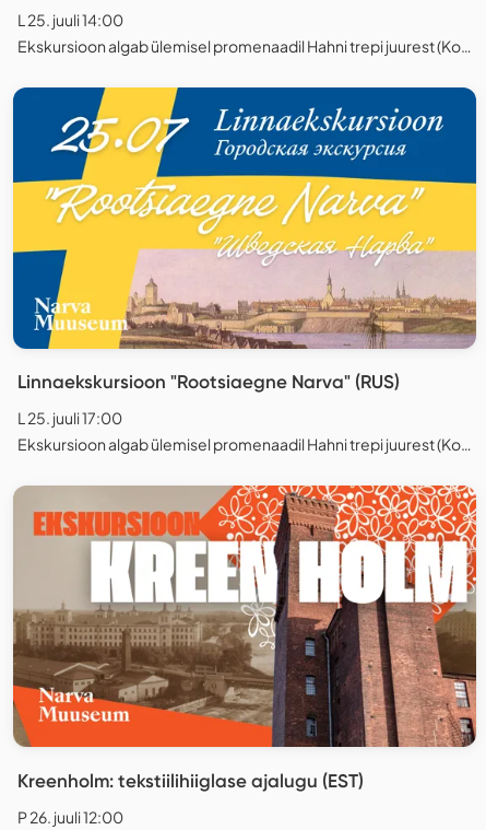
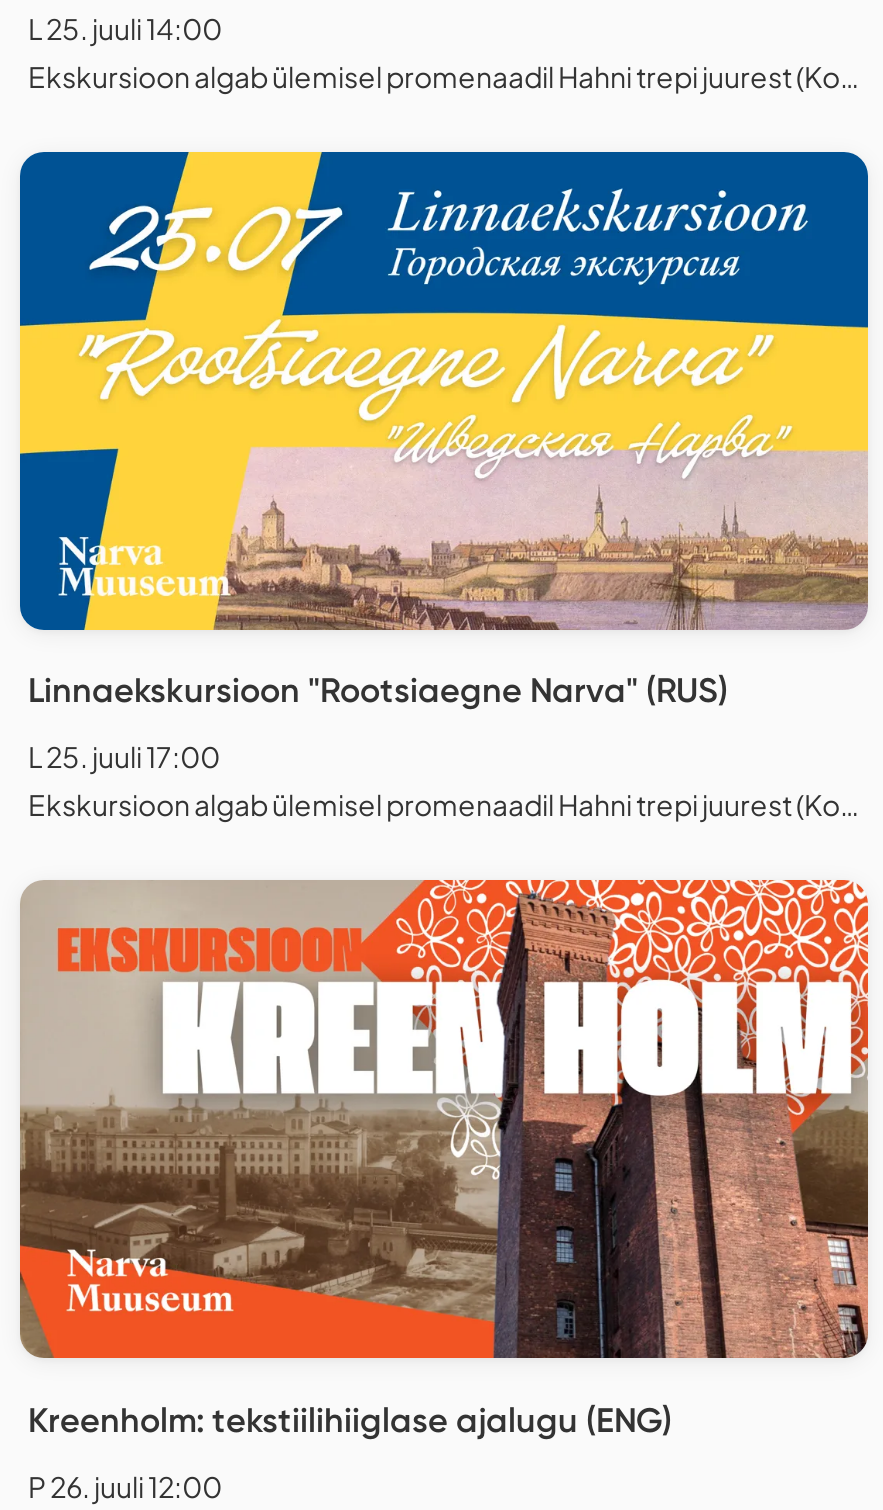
- Kreenholm: tekstiilihiiglase ajalugu (EST)
+ Kreenholm: tekstiilihiiglase ajalugu (ENG)
